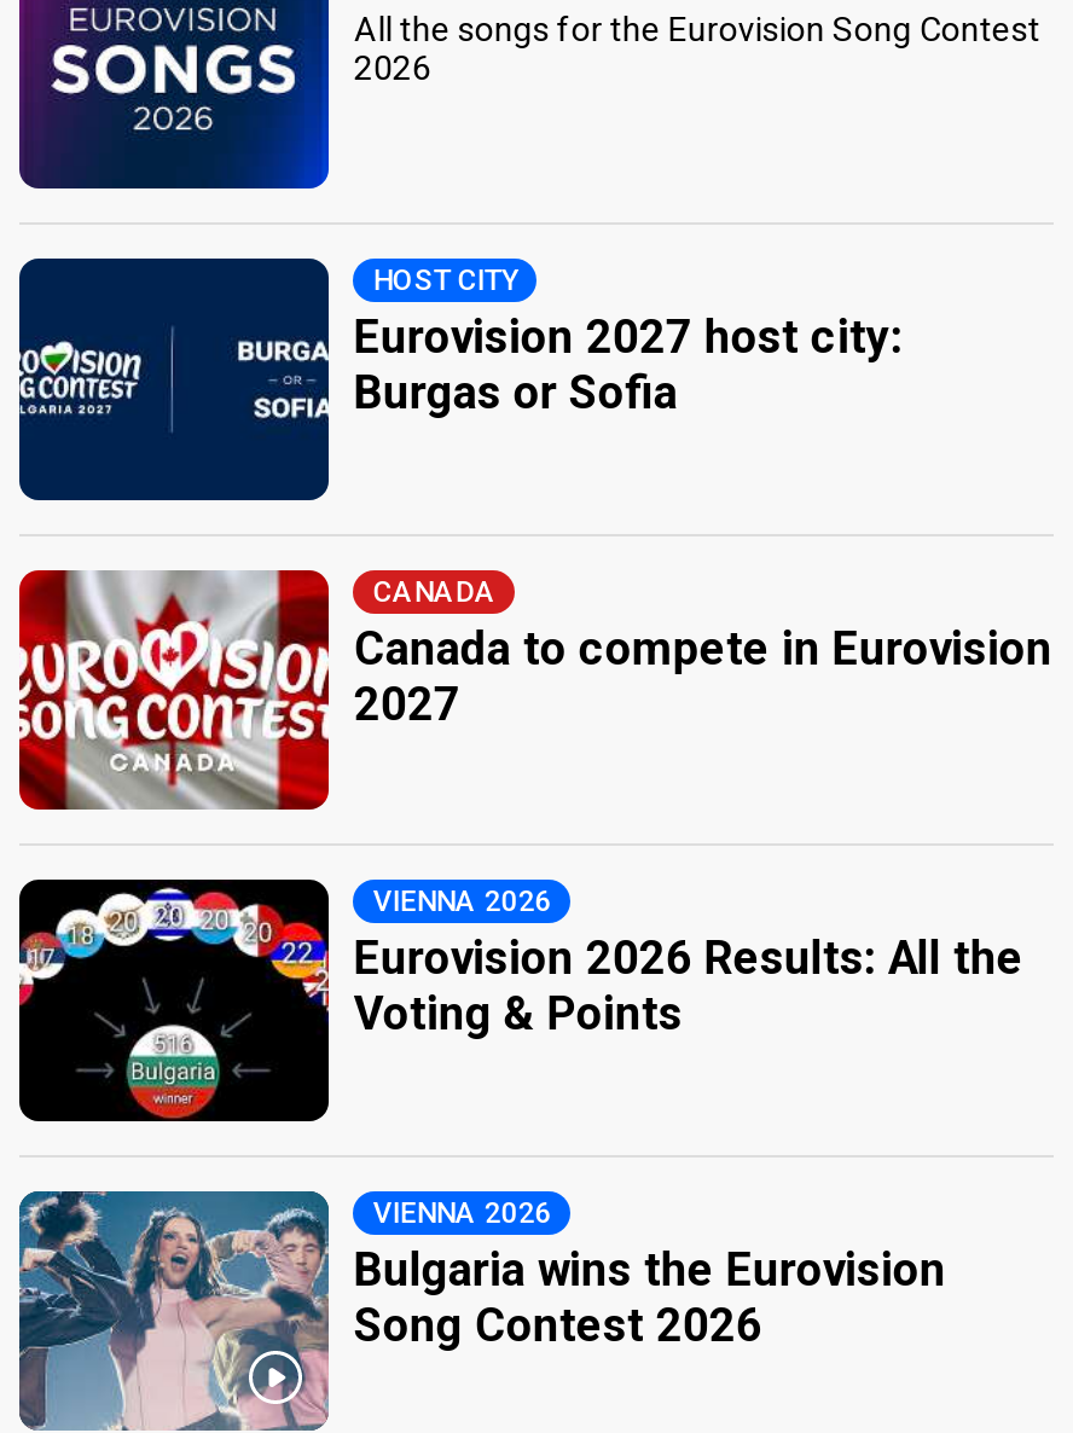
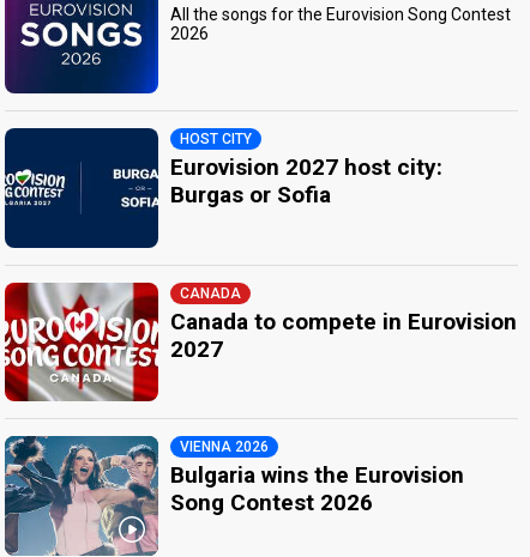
- [image]
- Eurovision 2026 Results: All the
- Voting & Points

- VIENNA 2026
